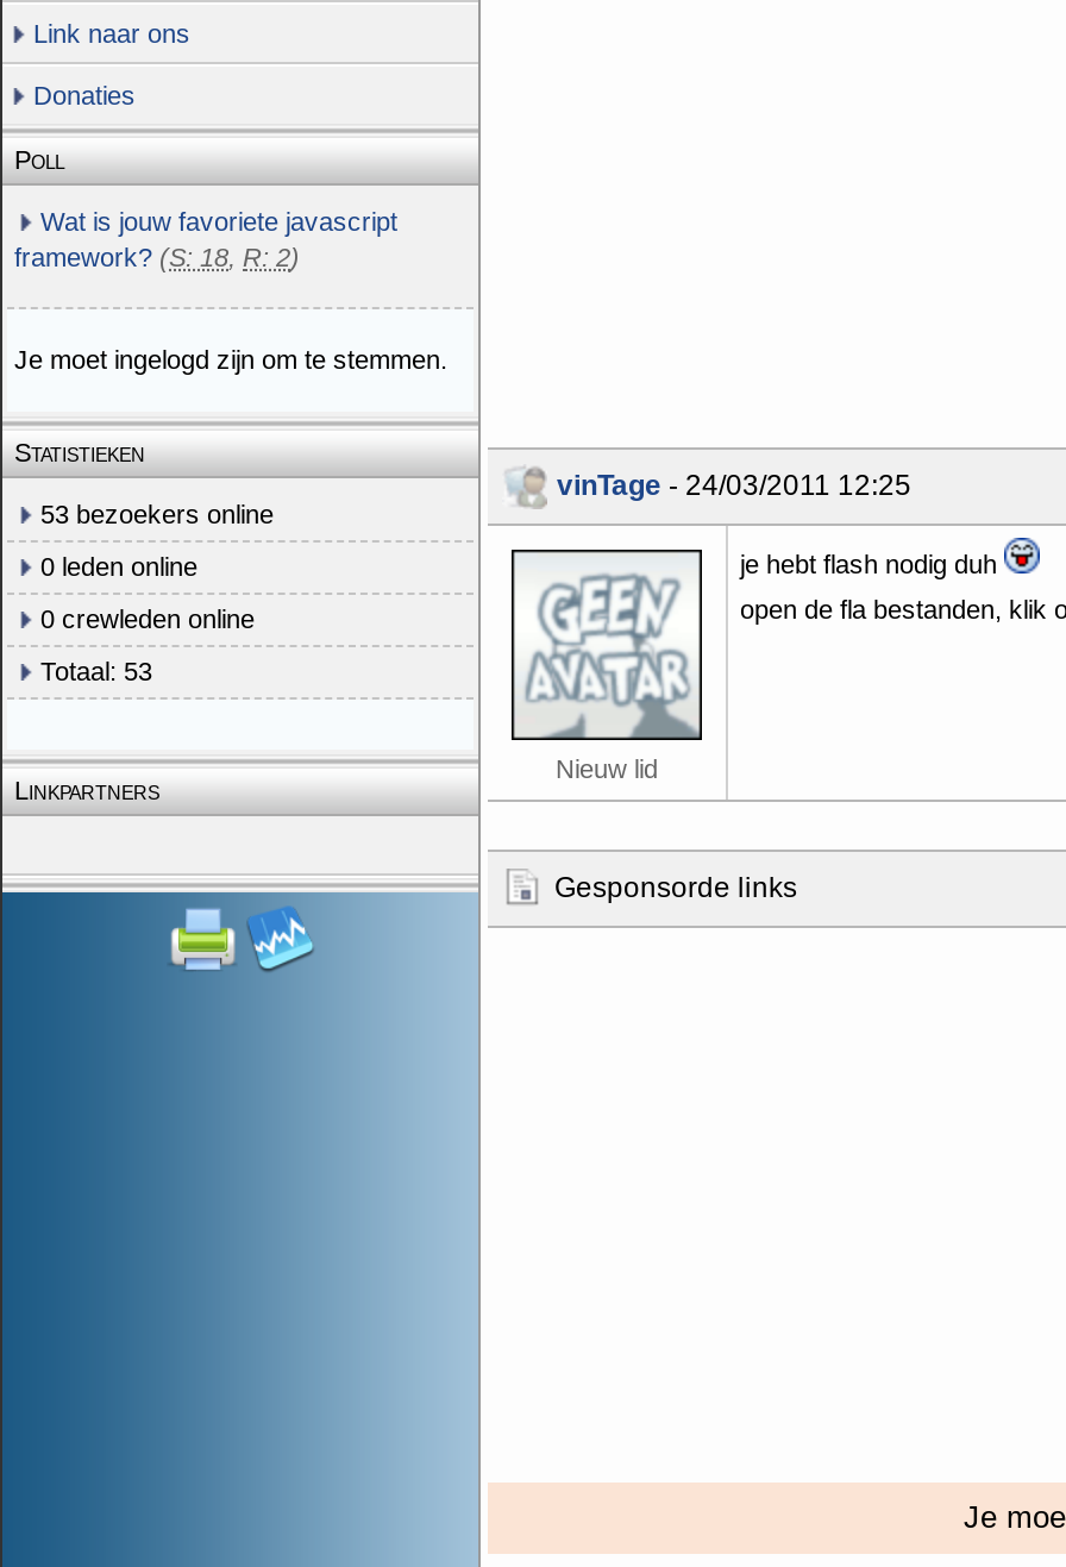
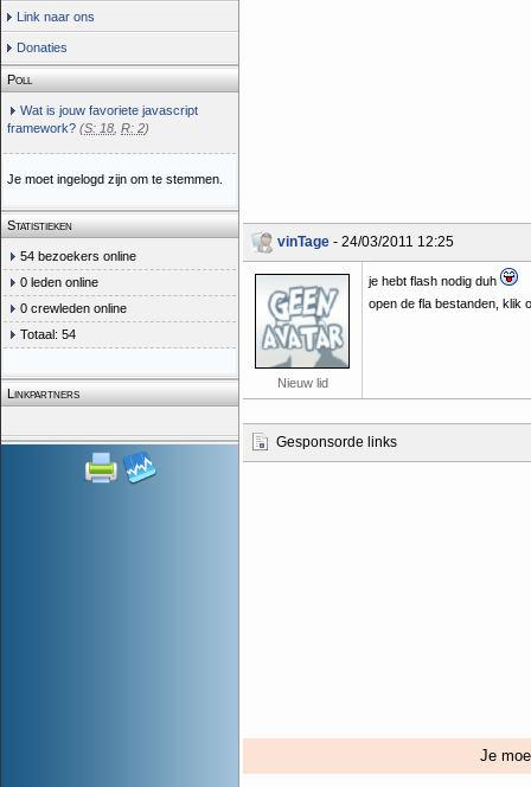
- 53 bezoekers online
+ 54 bezoekers online

- Totaal: 53
+ Totaal: 54
